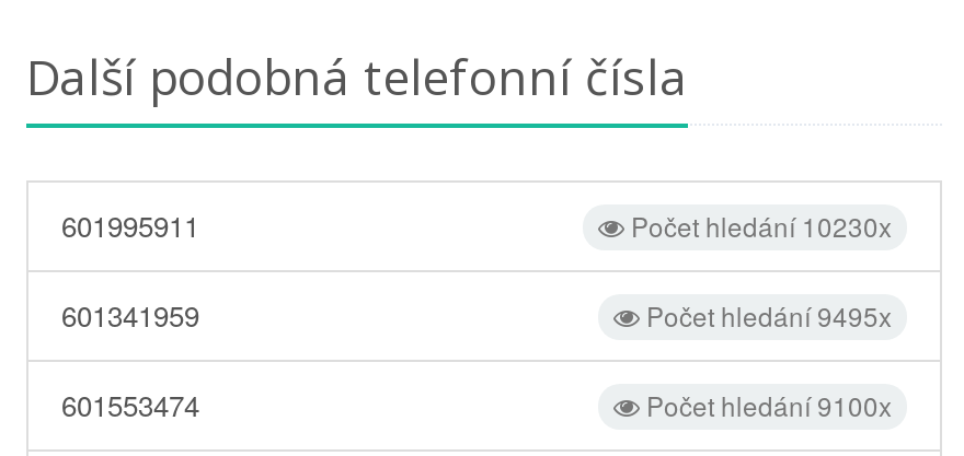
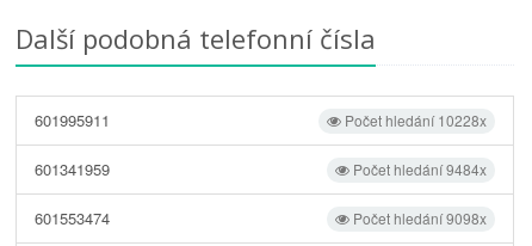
- Počet hledání 10230x
+ Počet hledání 10228x

- Počet hledání 9495x
+ Počet hledání 9484x

- Počet hledání 9100x
+ Počet hledání 9098x
